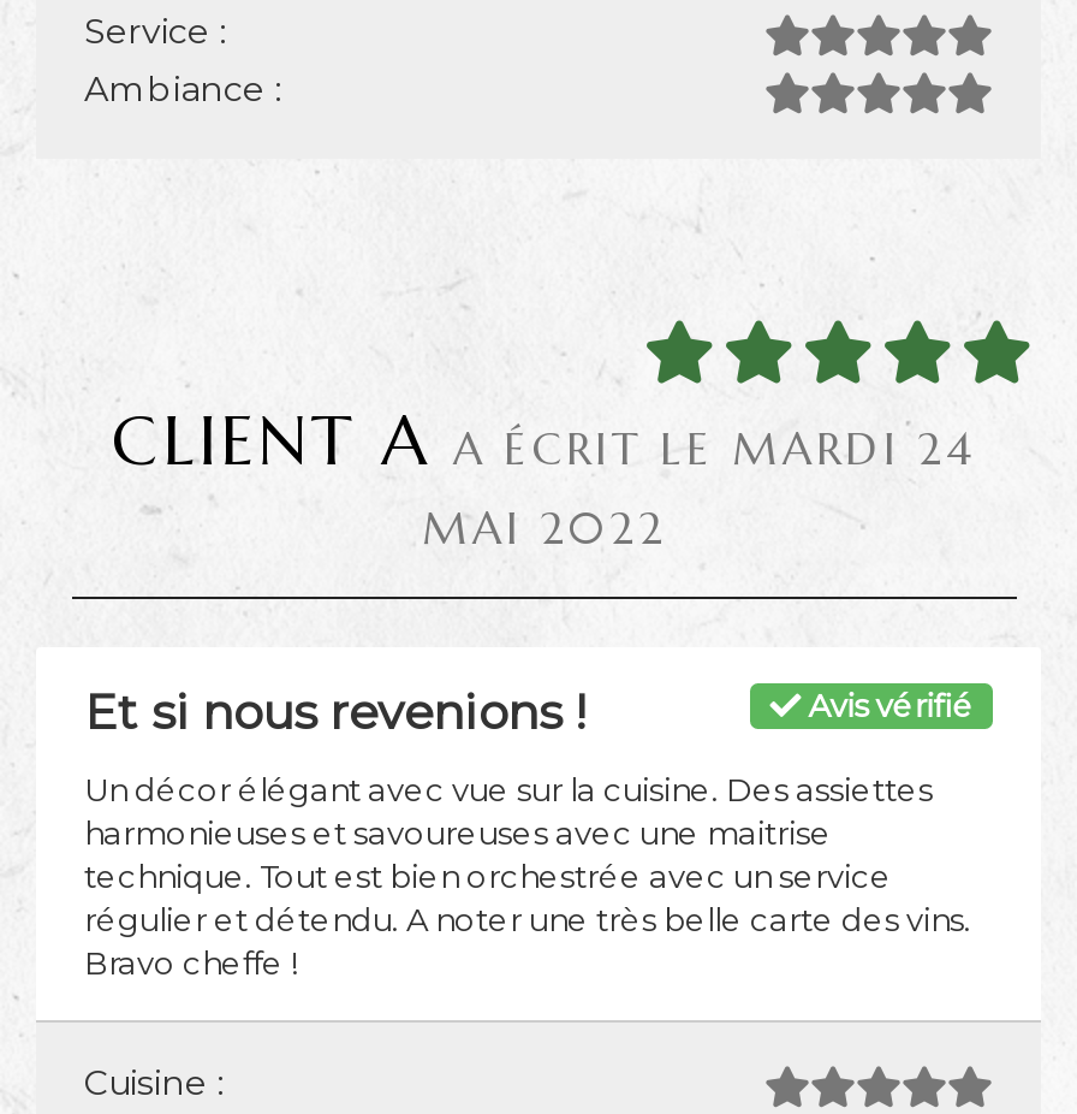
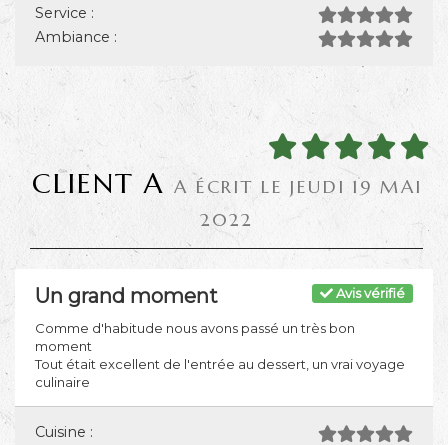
- CLIENT A A ÉCRIT LE MARDI 24
- MAI 2022
+ CLIENT A A ÉCRIT LE JEUDI 19 MAI
+ 2022

- Et si nous revenions !
+ Un grand moment

- Un décor élégant avec vue sur la cuisine. Des assiettes
- harmonieuses et savoureuses avec une maitrise
- technique. Tout est bien orchestrée avec un service
- régulier et détendu. A noter une très belle carte des vins.
- Bravo cheffe !
+ Comme d'habitude nous avons passé un très bon
+ moment
+ Tout était excellent de l'entrée au dessert, un vrai voyage
+ culinaire
